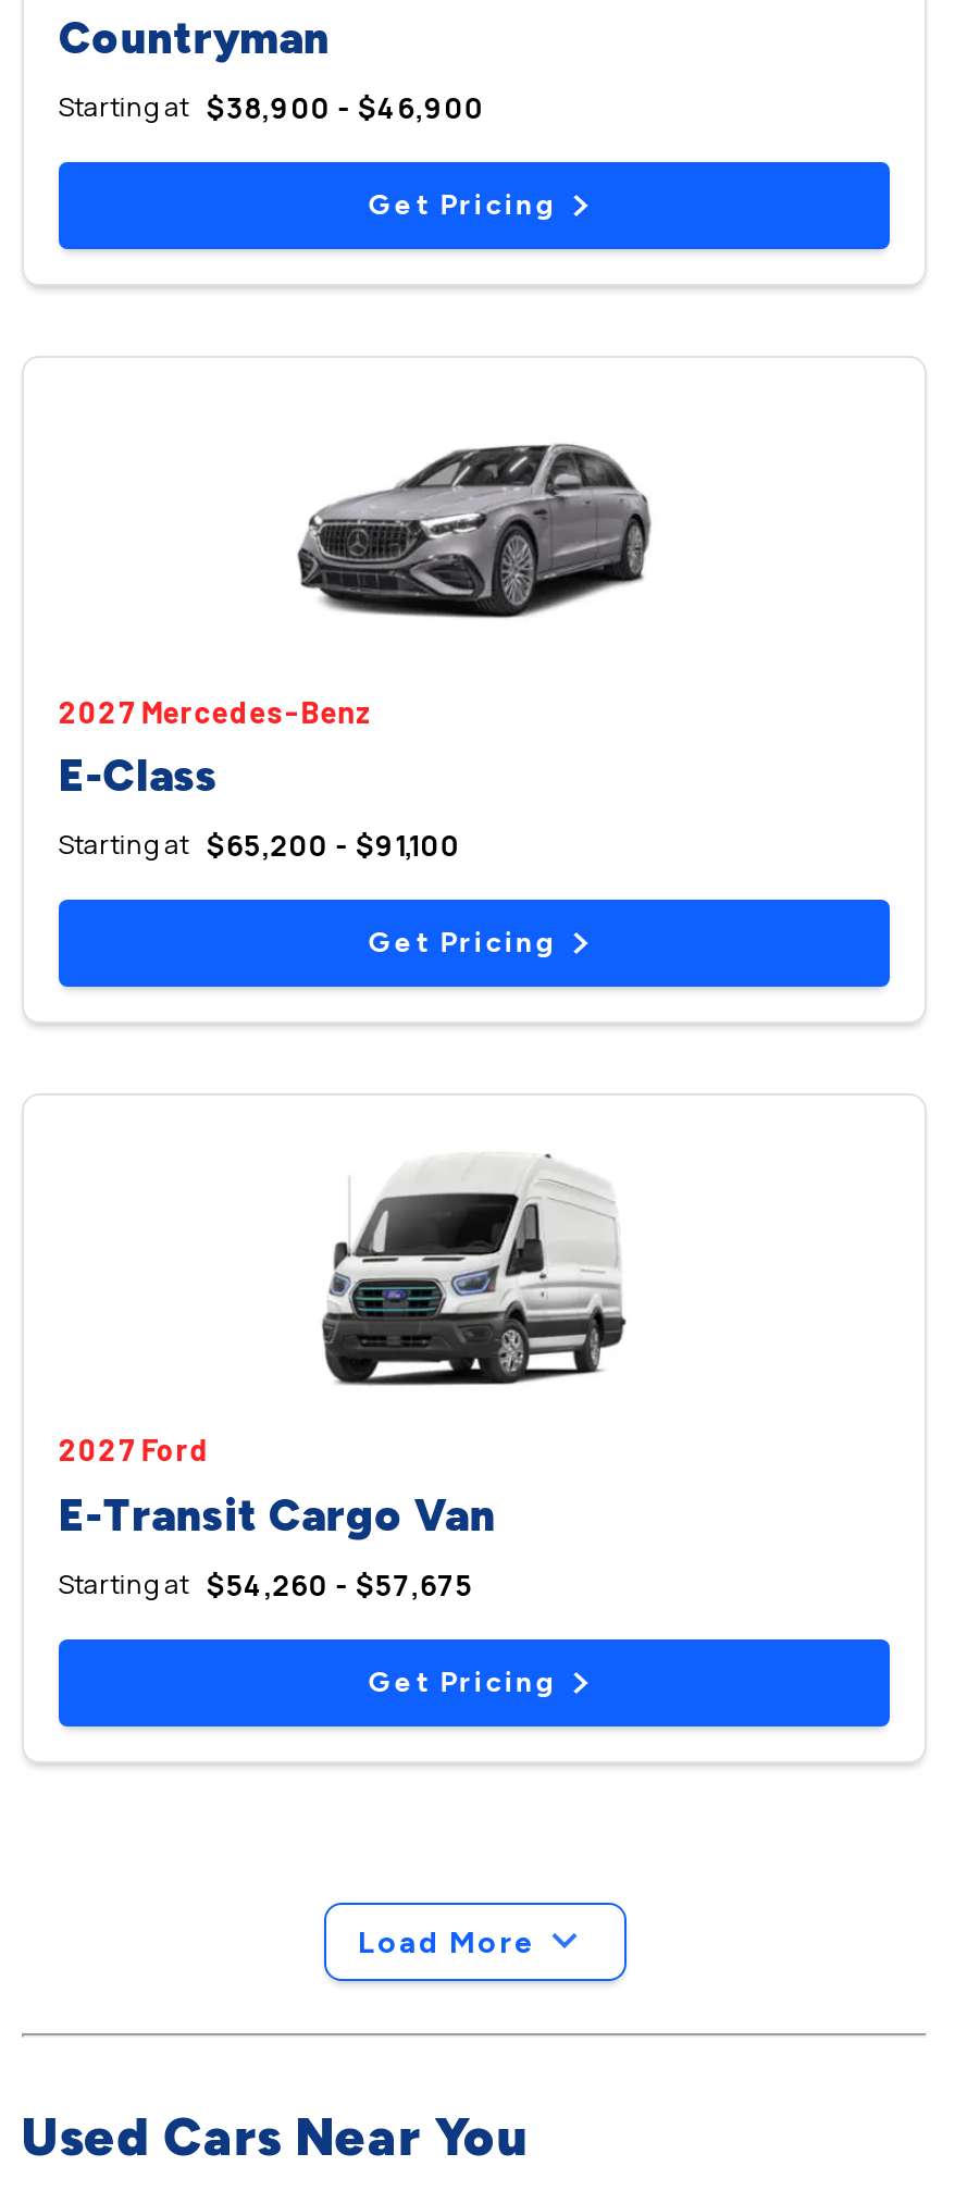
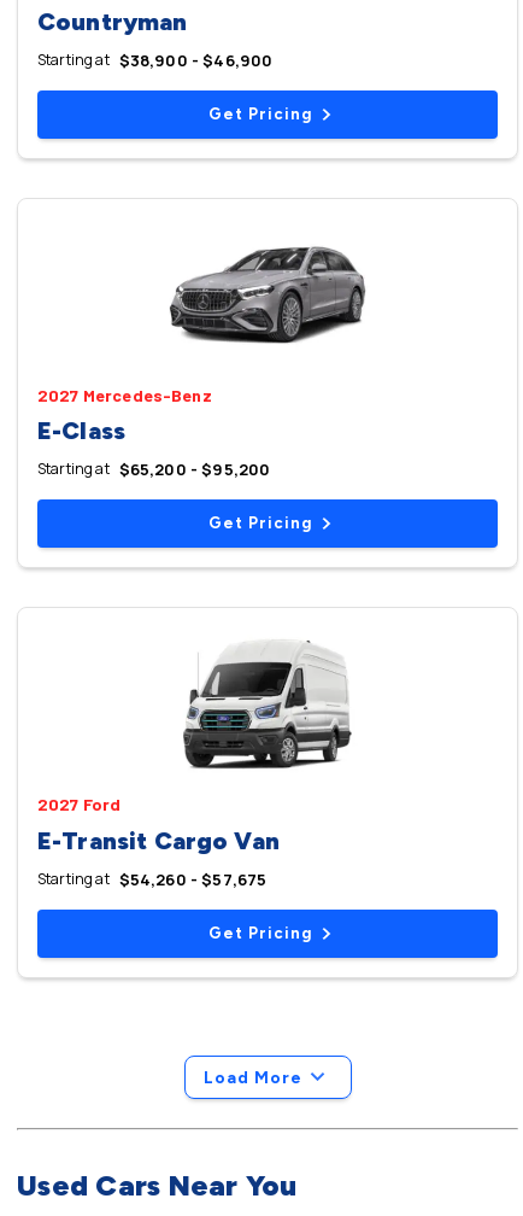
- Starting at $65,200 - $91,100
+ Starting at $65,200 - $95,200
